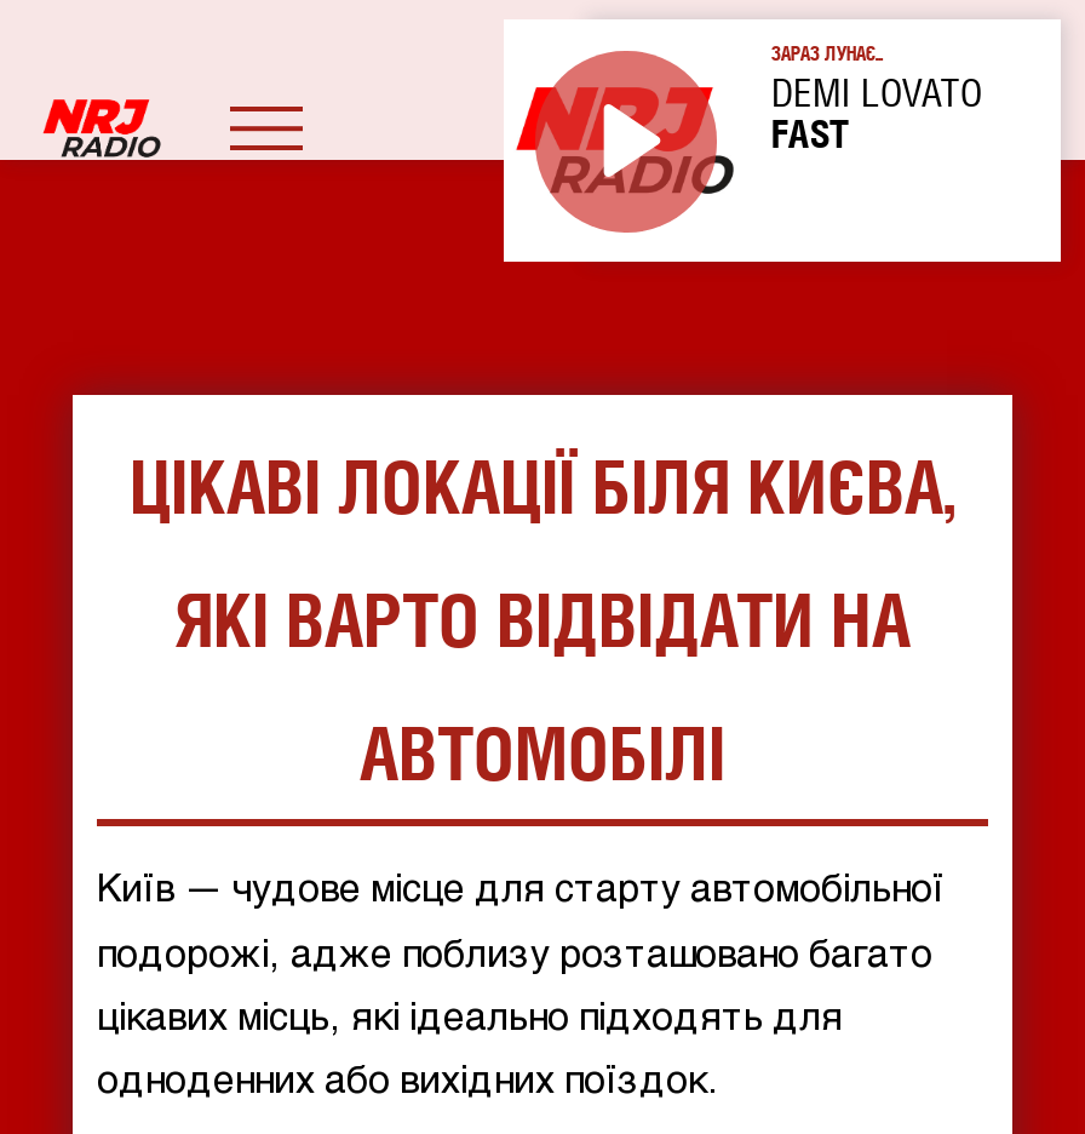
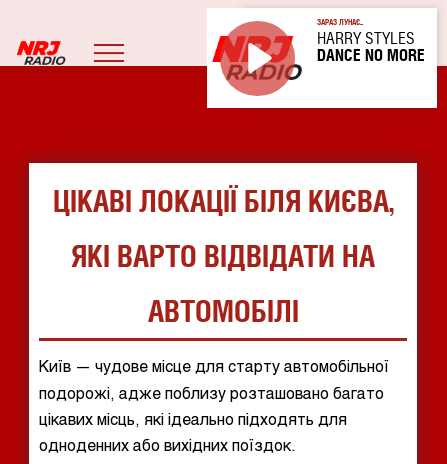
- DEMI LOVATO
- FAST
+ HARRY STYLES
+ DANCE NO MORE
